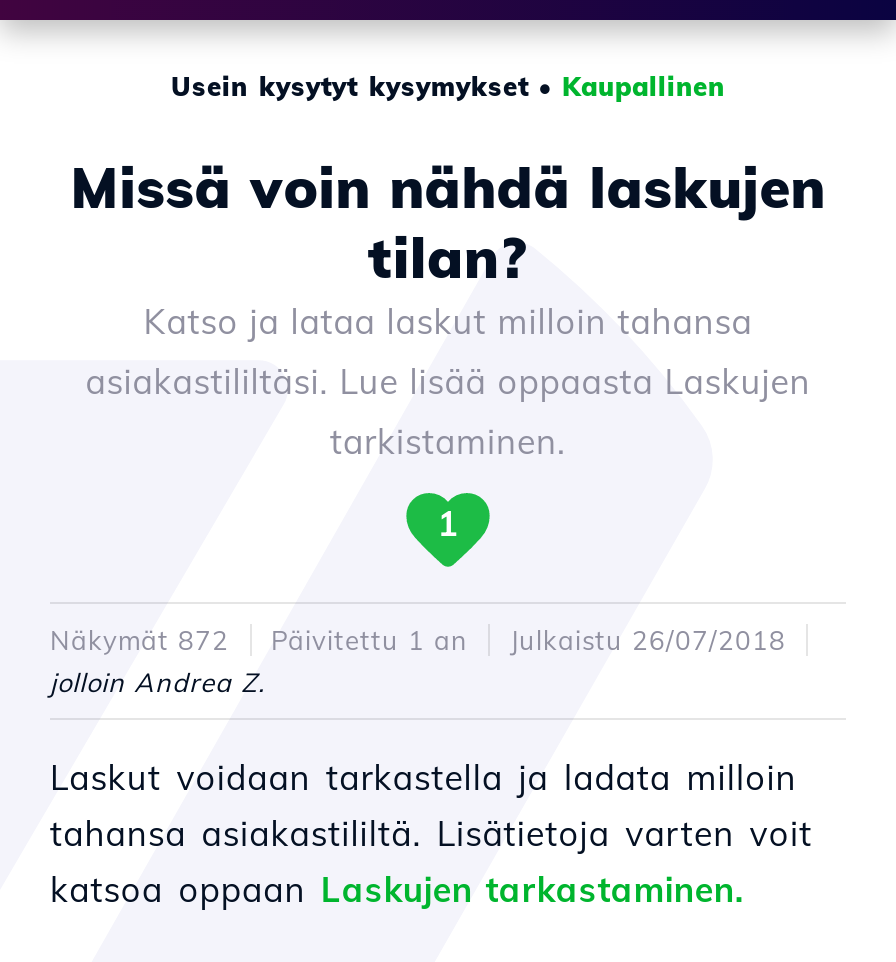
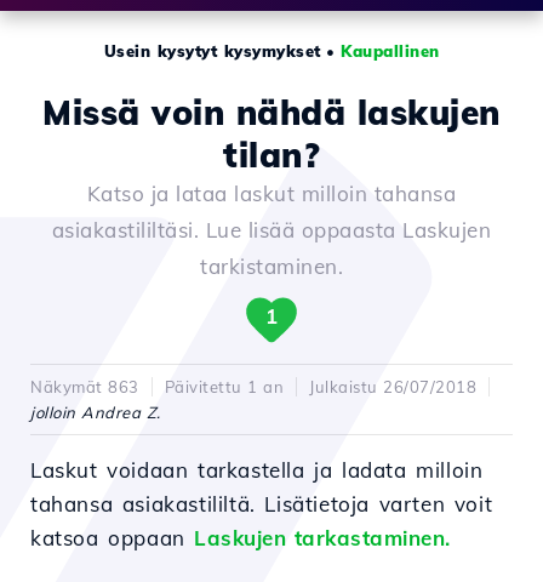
- Näkymät 872 Päivitettu 1 an Julkaistu 26/07/2018
+ Näkymät 863 Päivitettu 1 an Julkaistu 26/07/2018
